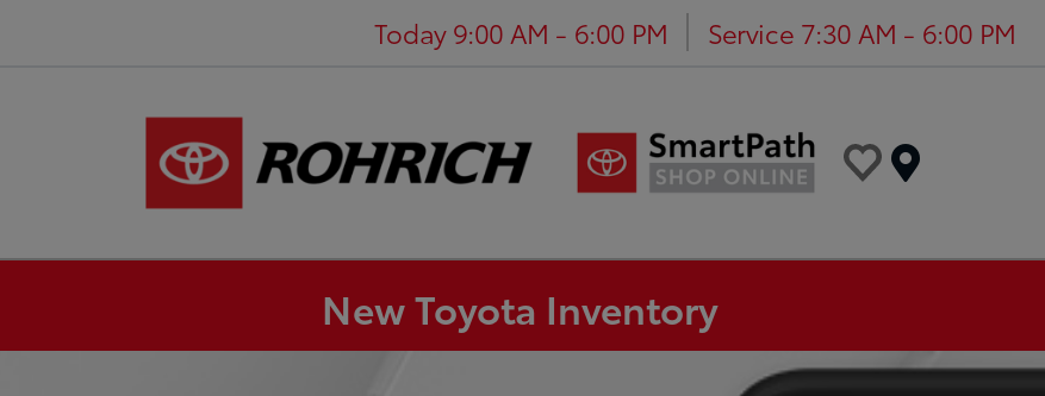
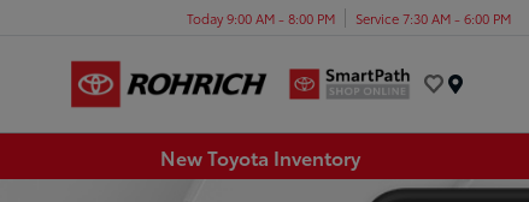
- Today 9:00 AM - 6:00 PM Service 7:30 AM - 6:00 PM
+ Today 9:00 AM - 8:00 PM Service 7:30 AM - 6:00 PM
